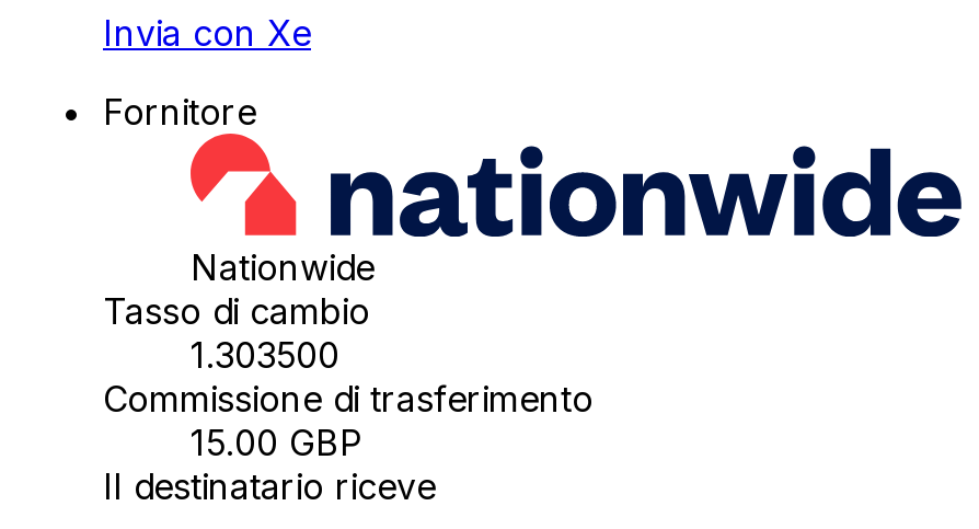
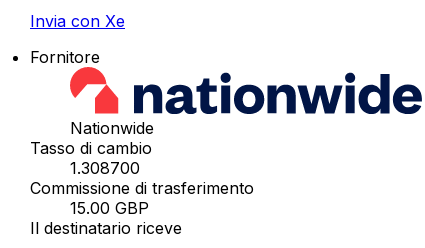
- 1.303500
+ 1.308700
